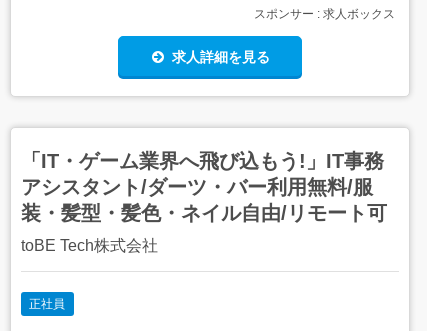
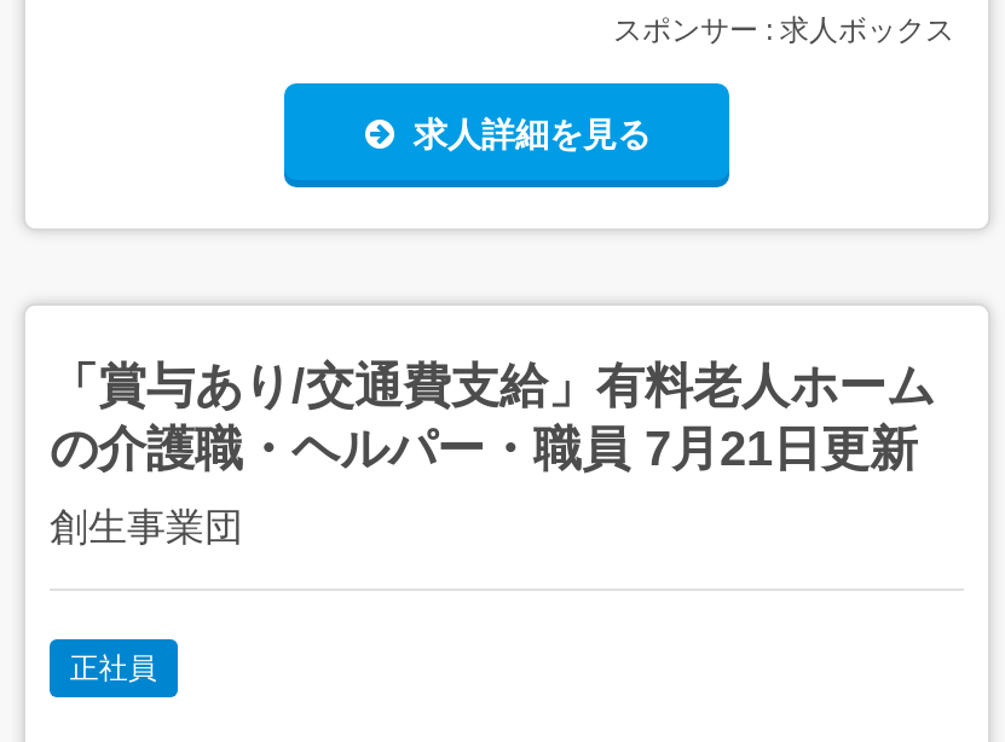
- 「IT・ゲーム業界へ飛び込もう!」IT事務
- アシスタント/ダーツ・バー利用無料/服
- 装・髪型・髪色・ネイル自由/リモート可
+ 「賞与あり/交通費支給」有料老人ホーム
+ の介護職・ヘルパー・職員 7月21日更新

- toBE Tech株式会社
+ 創生事業団
